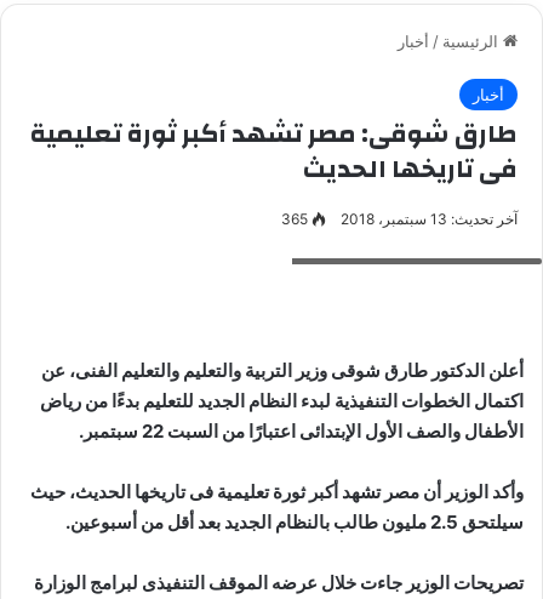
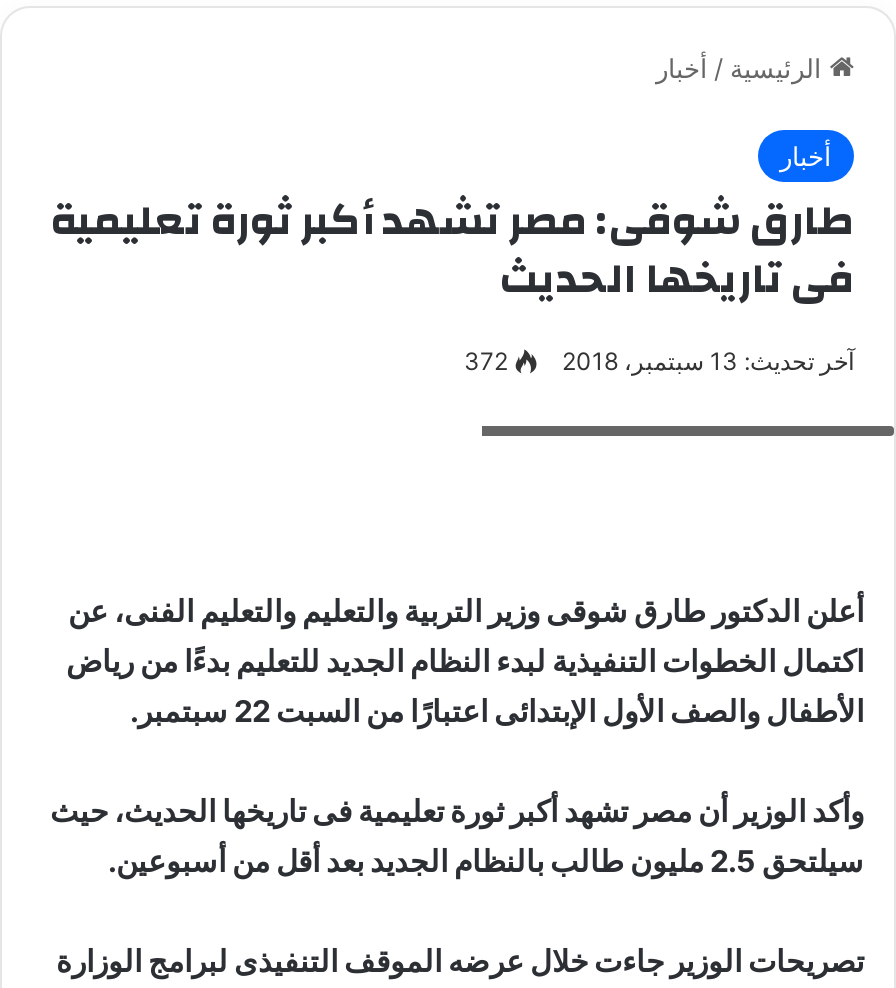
- 365
+ 372
